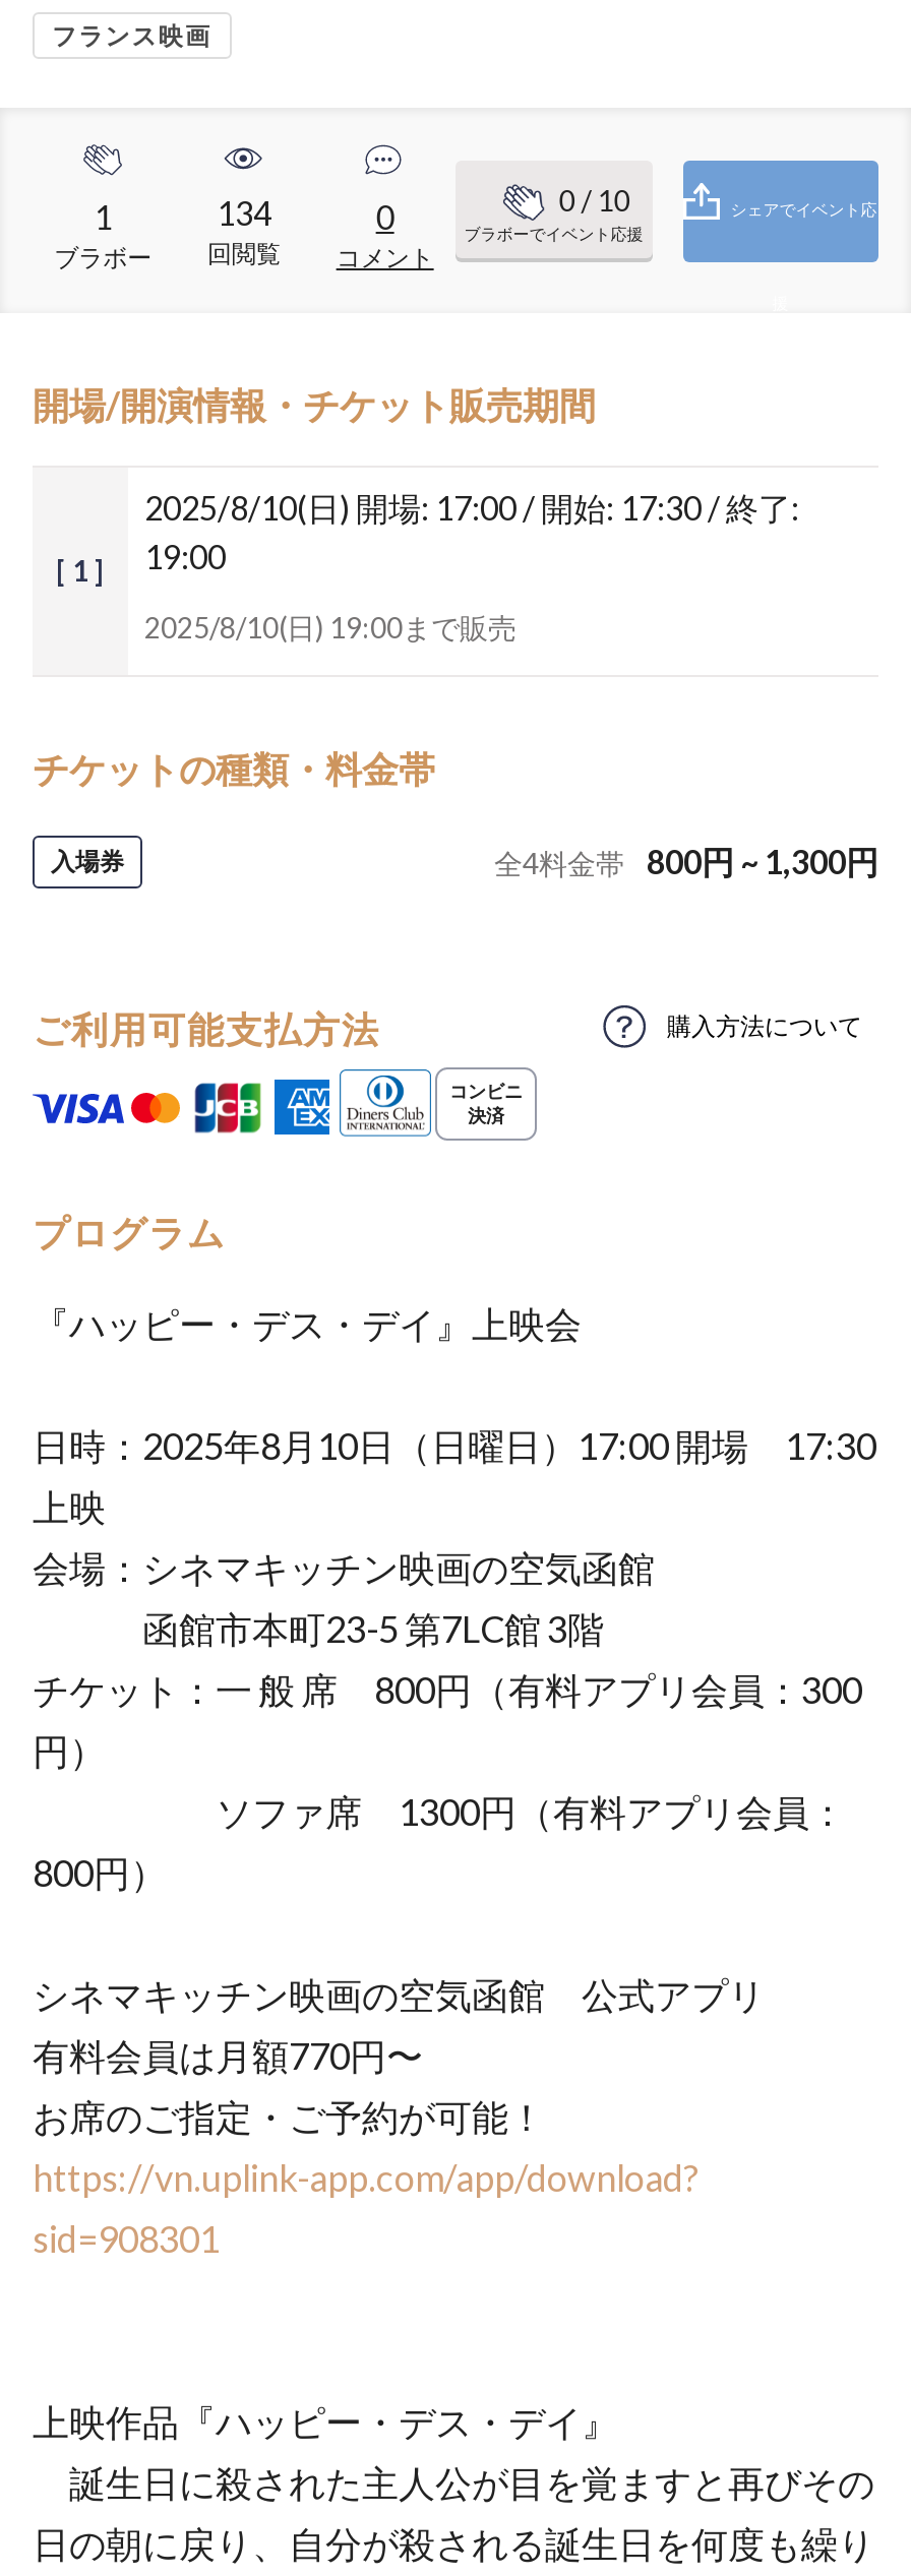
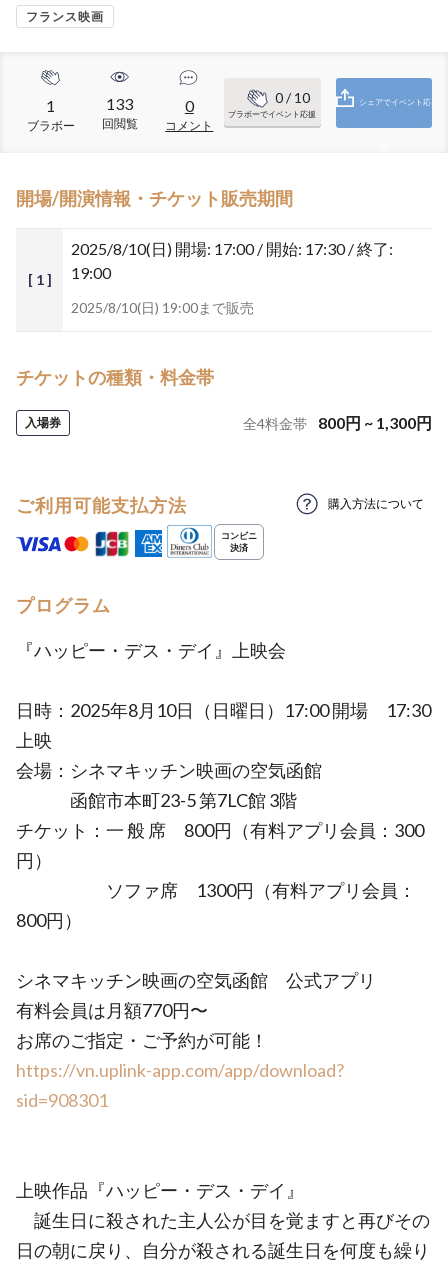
- 134
+ 133
